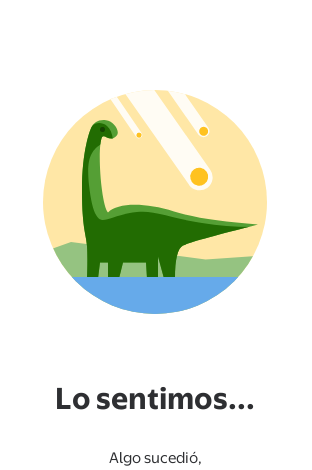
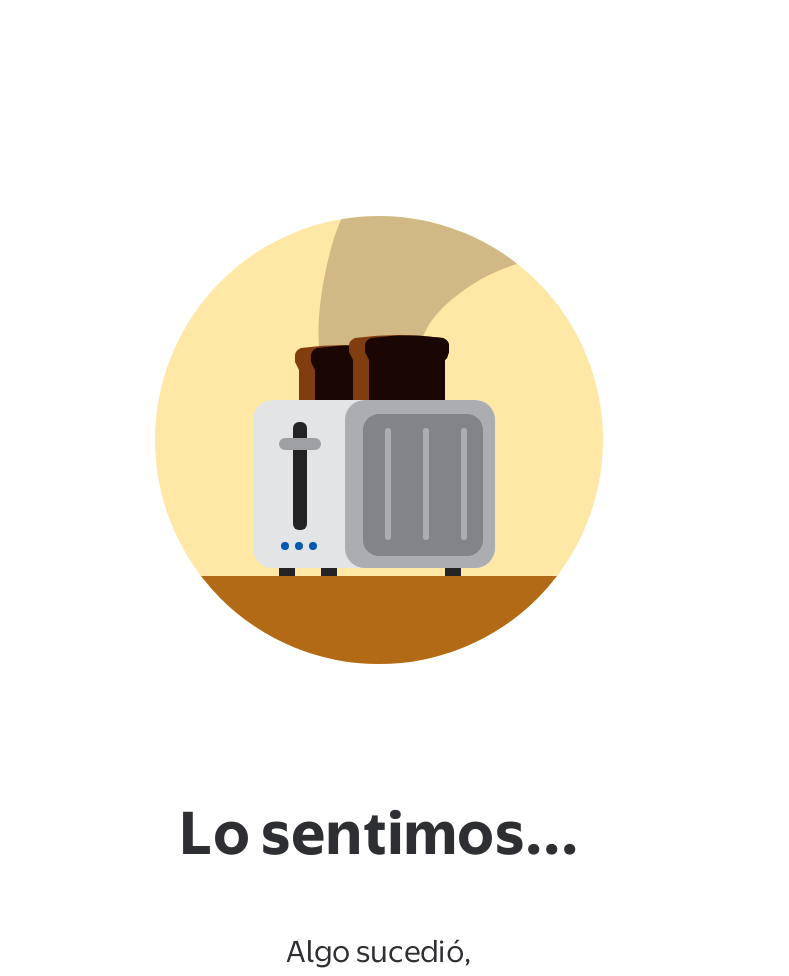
- [image]
+ [image]
